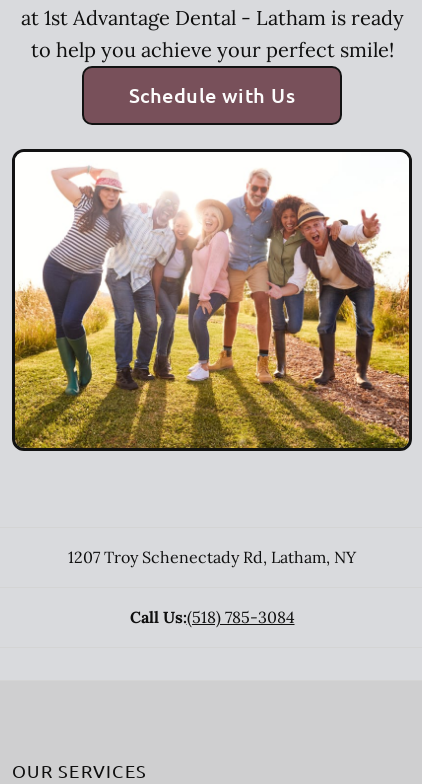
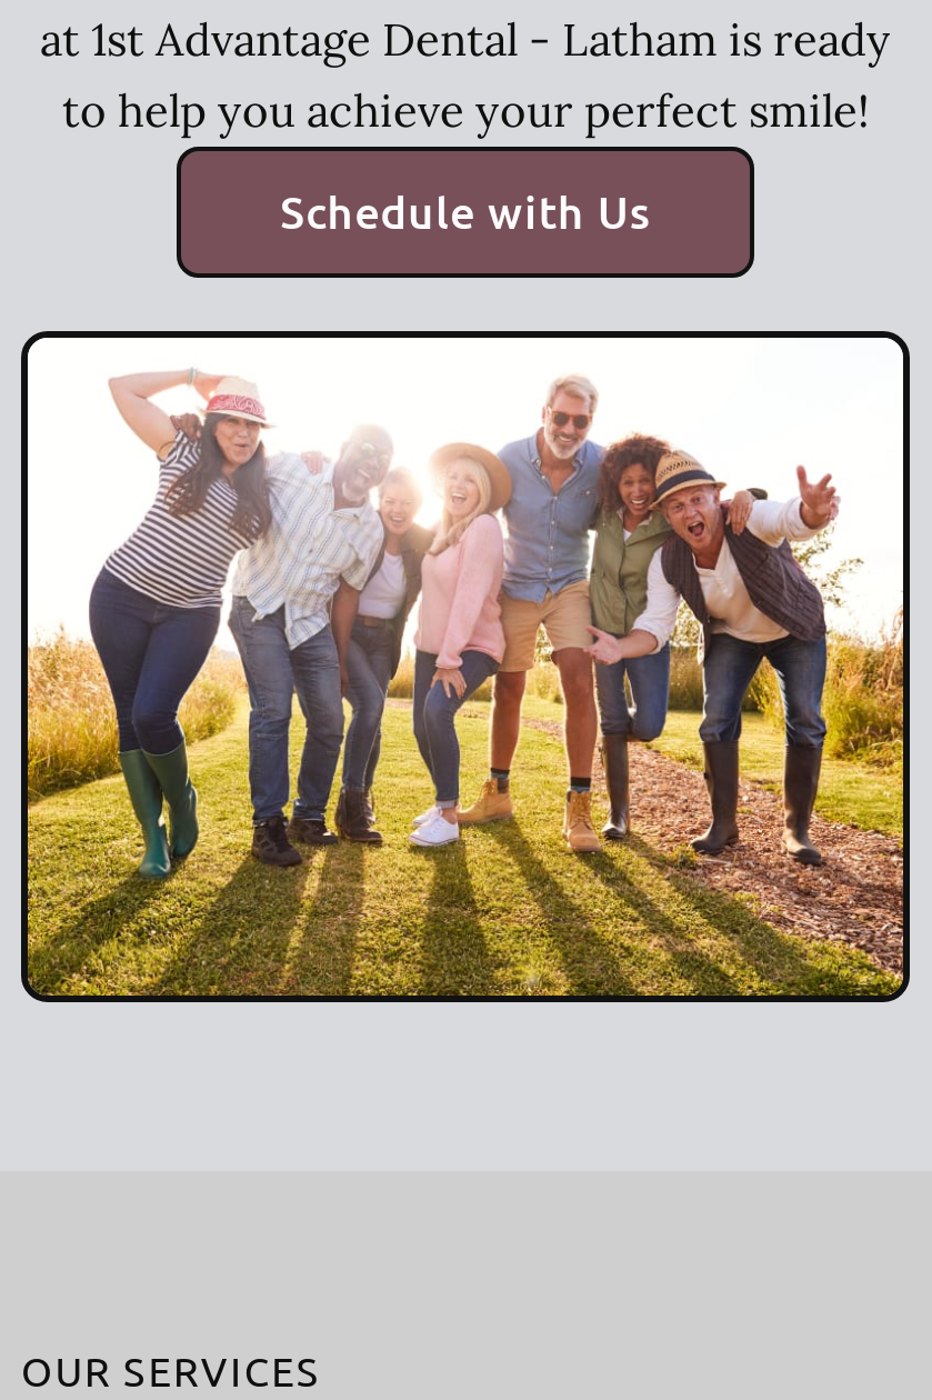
- 1207 Troy Schenectady Rd, Latham, NY
- Call Us:(518) 785-3084
